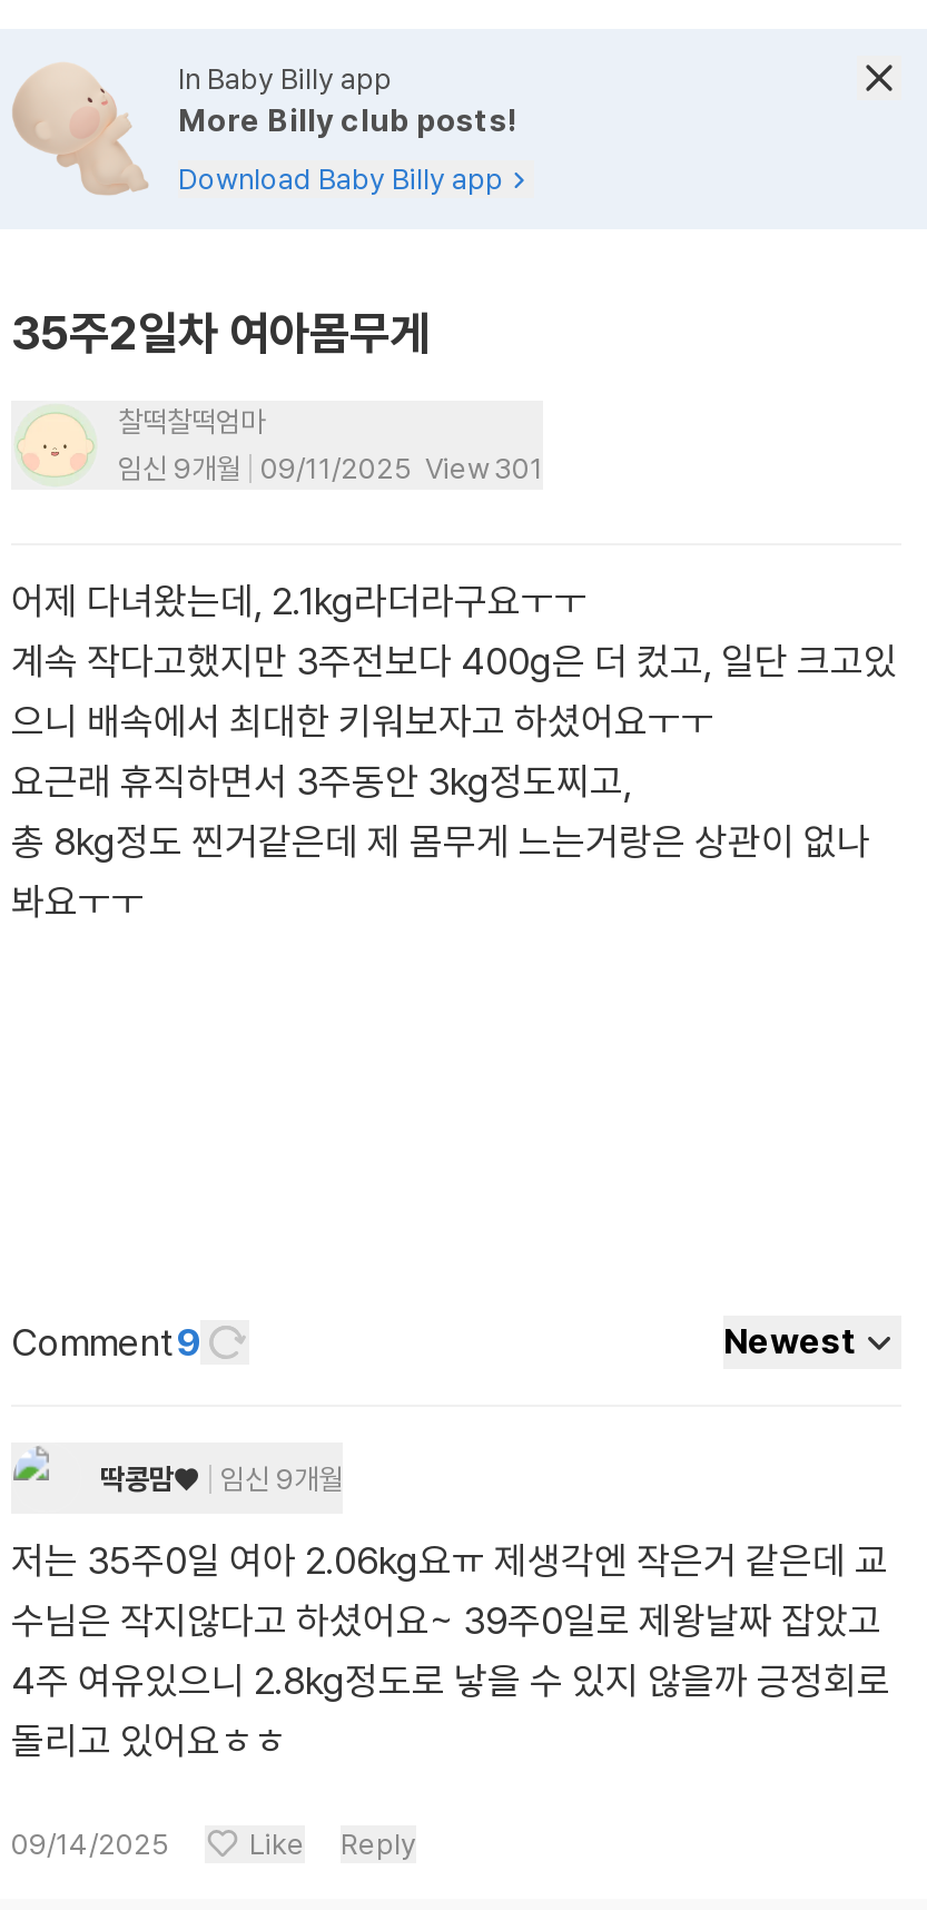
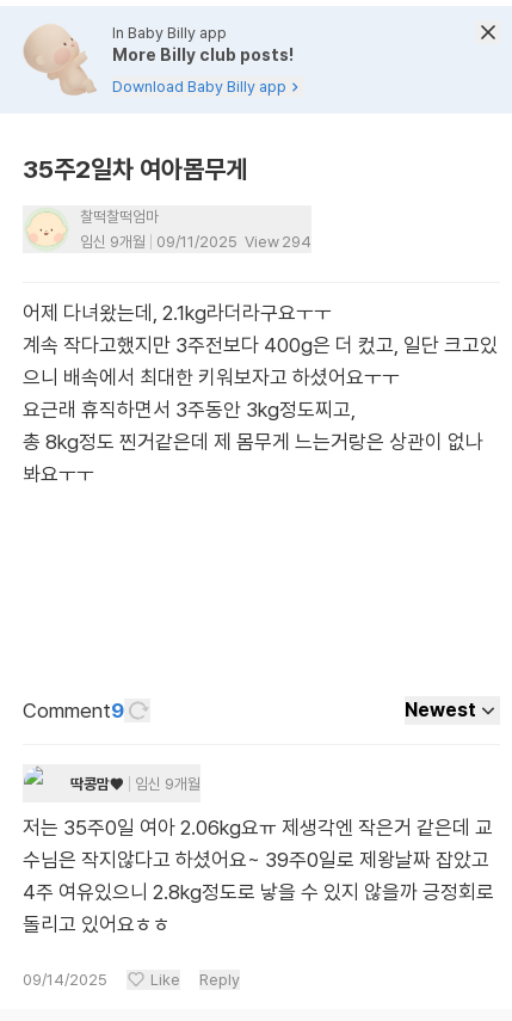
- 임신 9개월 09/11/2025 View 301
+ 임신 9개월 09/11/2025 View 294
